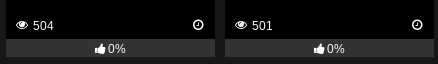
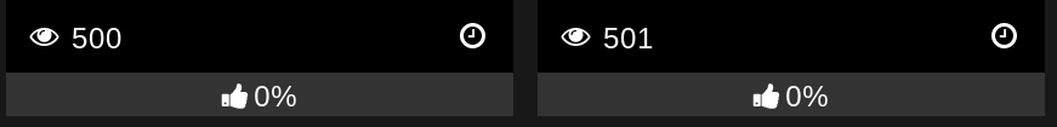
- 504
+ 500
